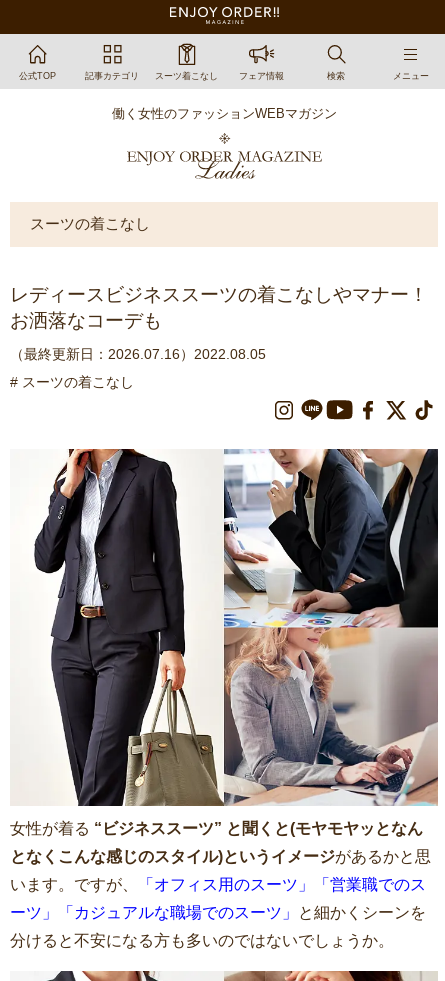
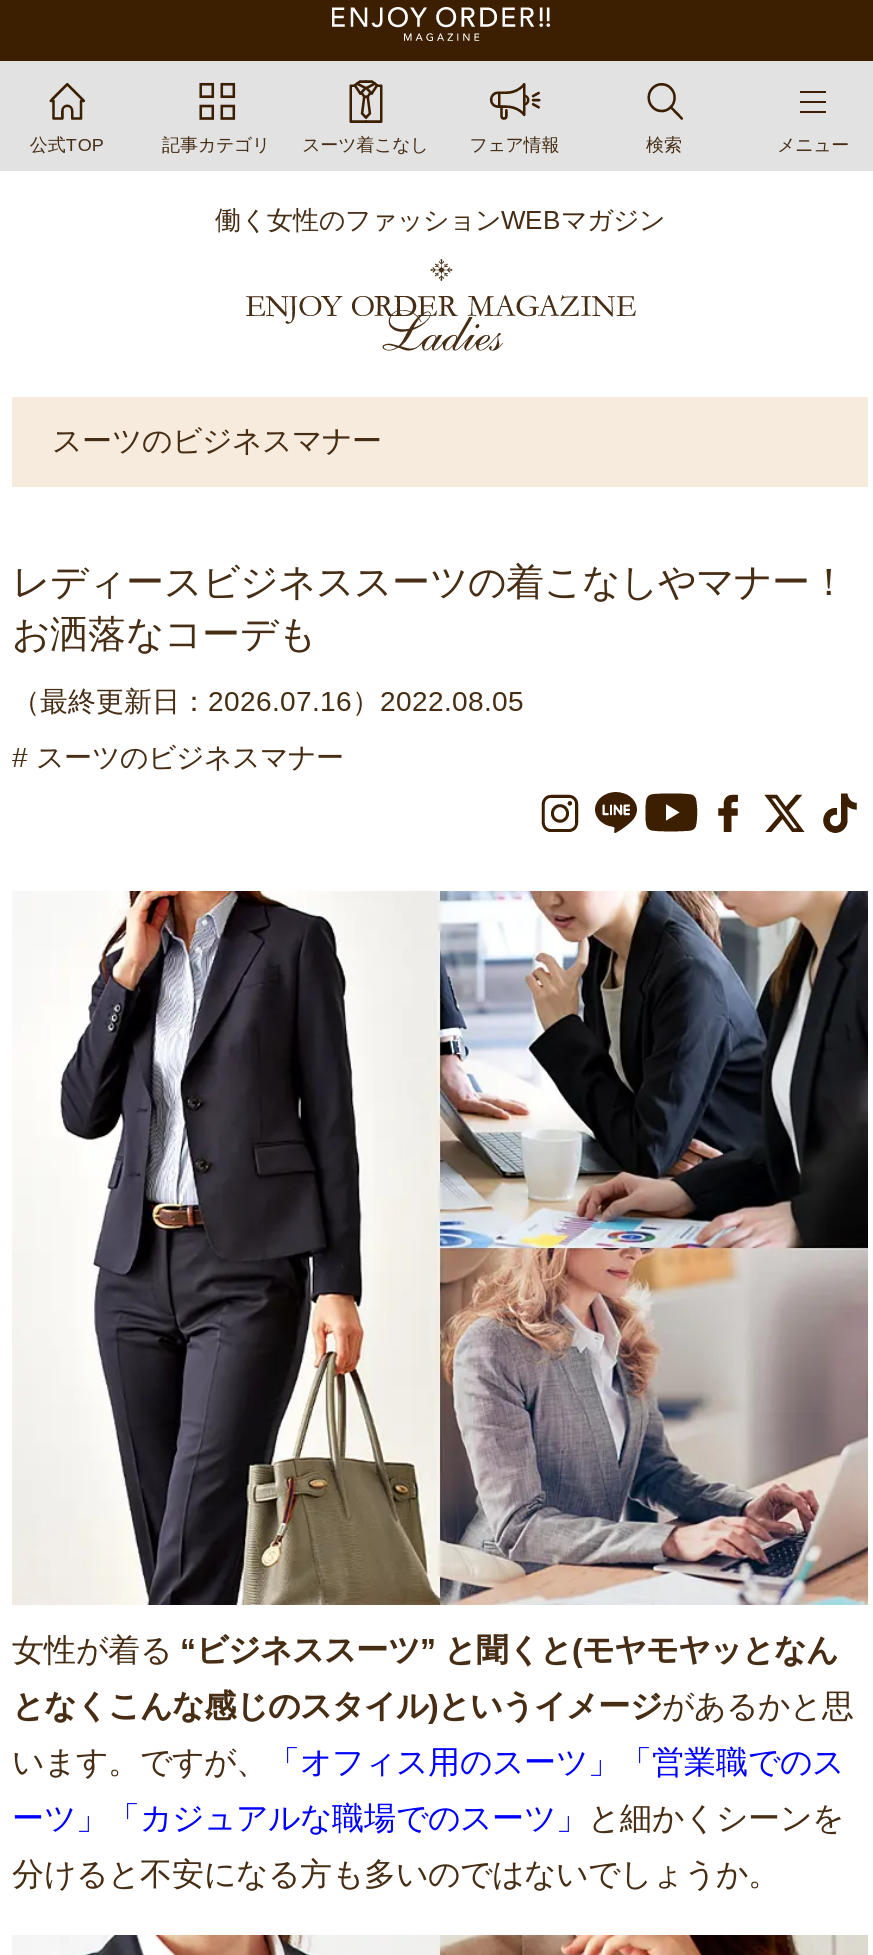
- スーツの着こなし
+ スーツのビジネスマナー

- # スーツの着こなし
+ # スーツのビジネスマナー
